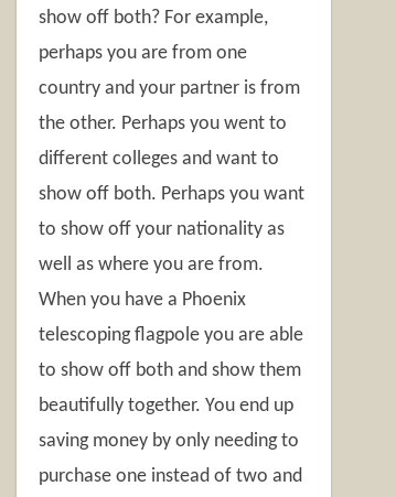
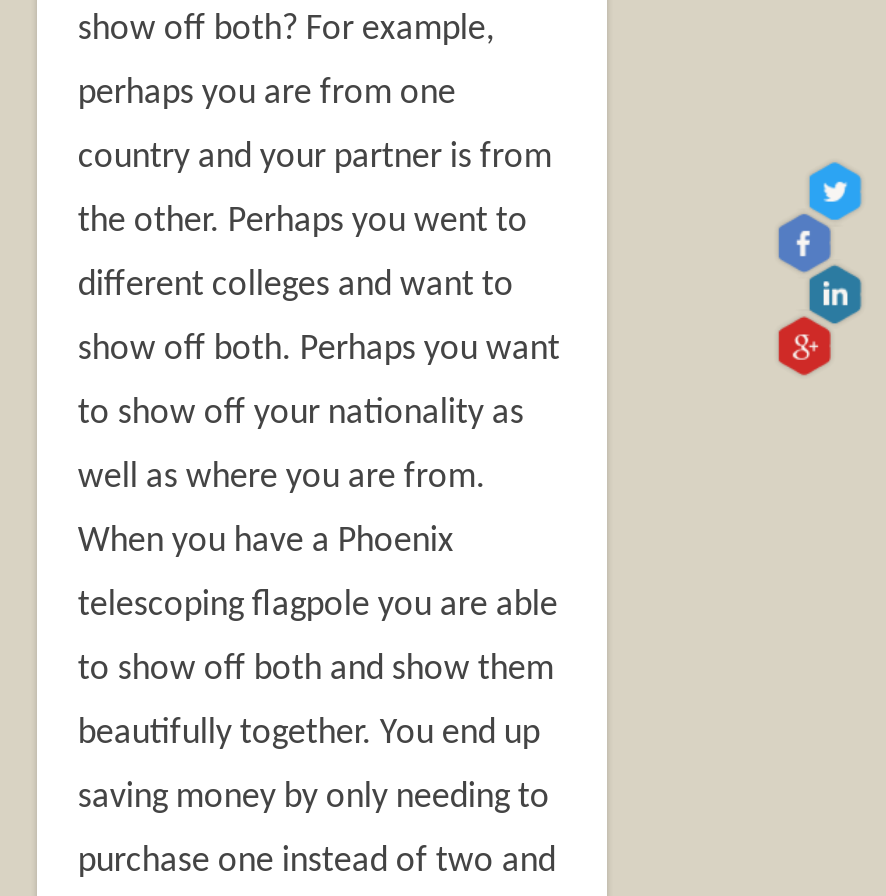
+ [image]
